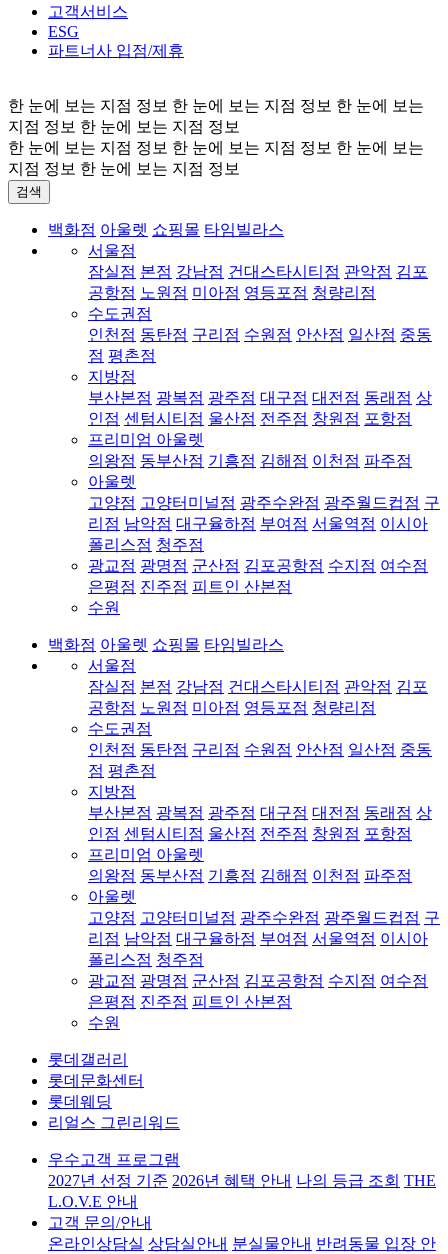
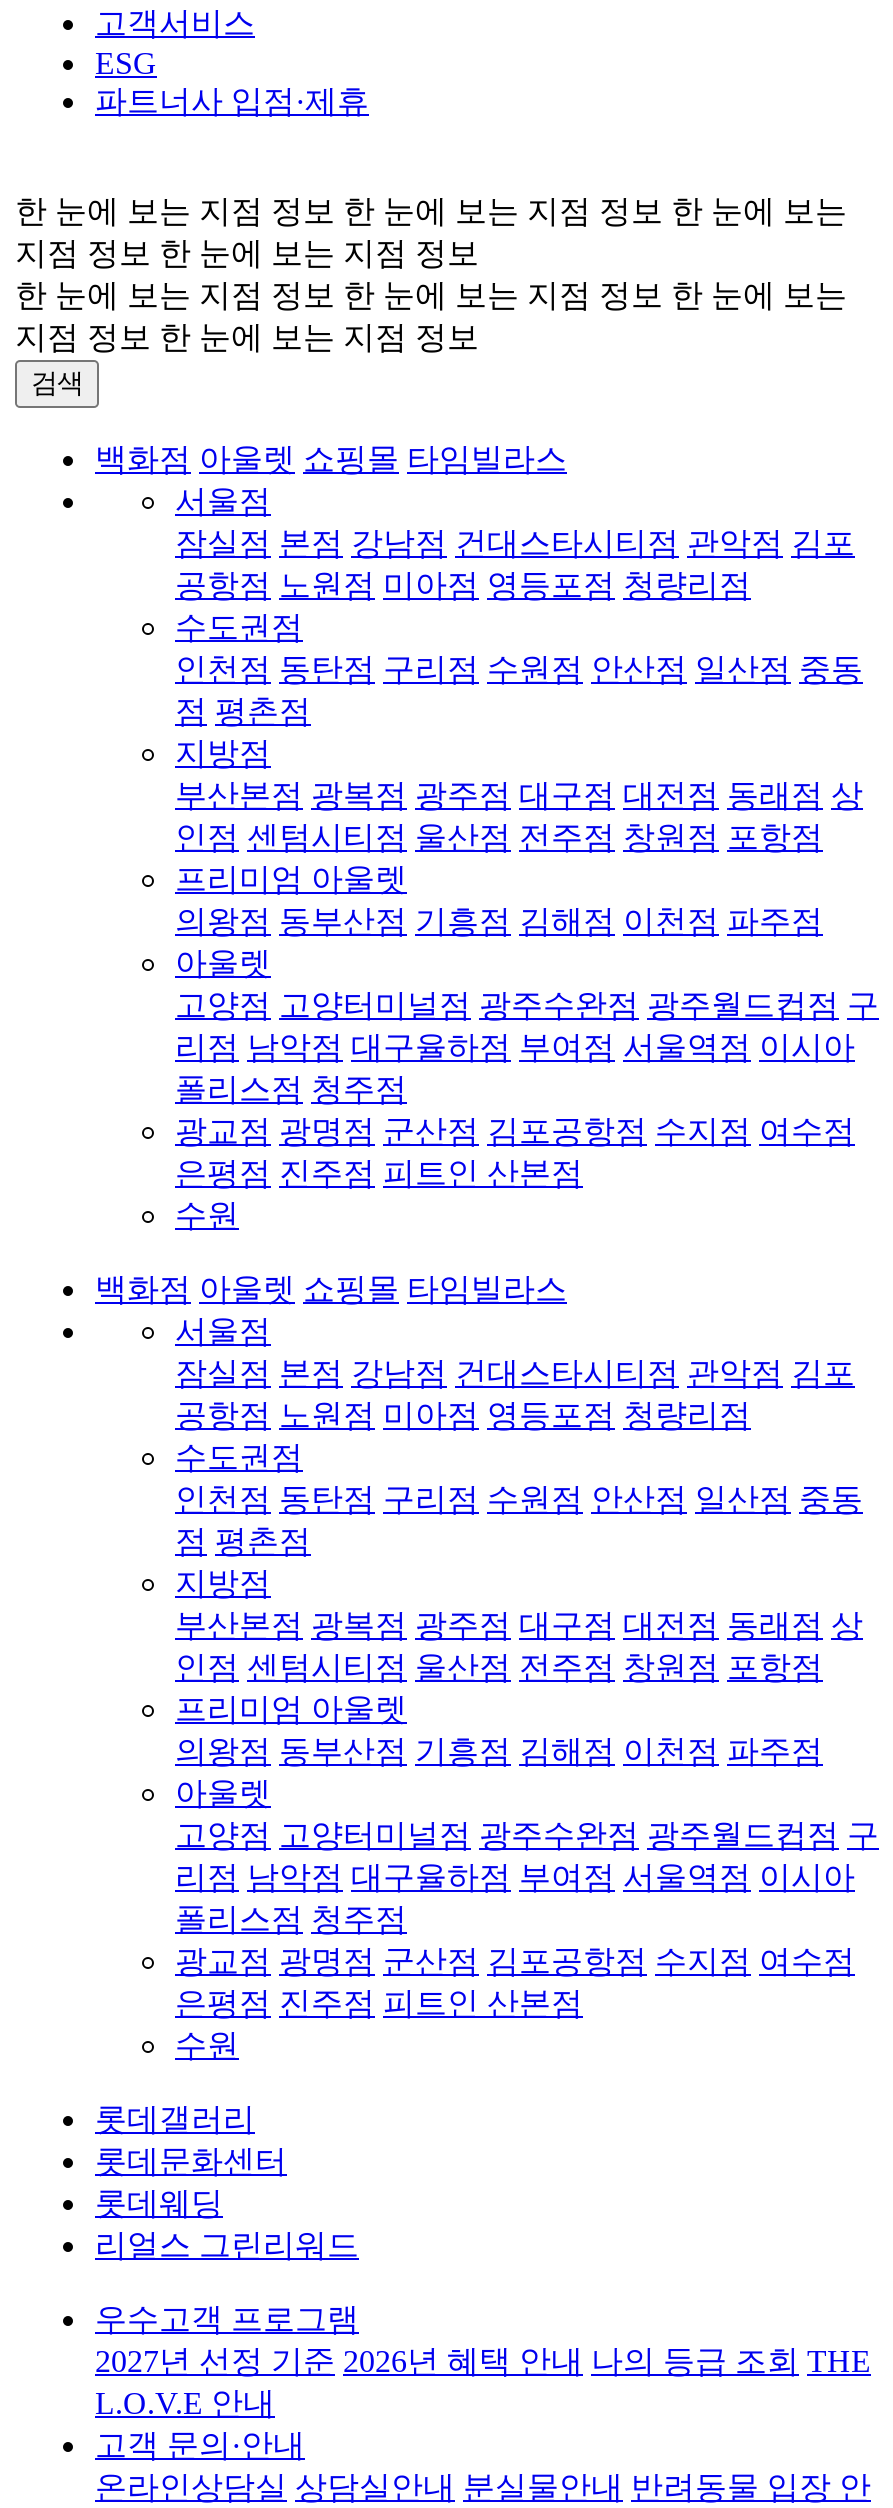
- 파트너사 입점/제휴
+ 파트너사 입점·제휴

- 고객 문의/안내
+ 고객 문의·안내
